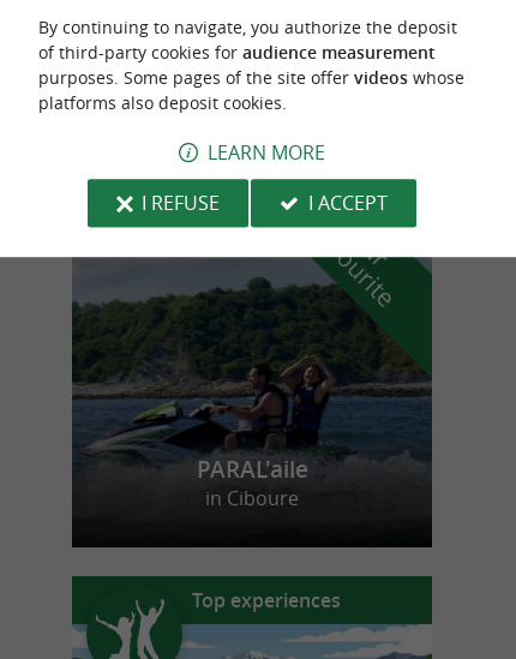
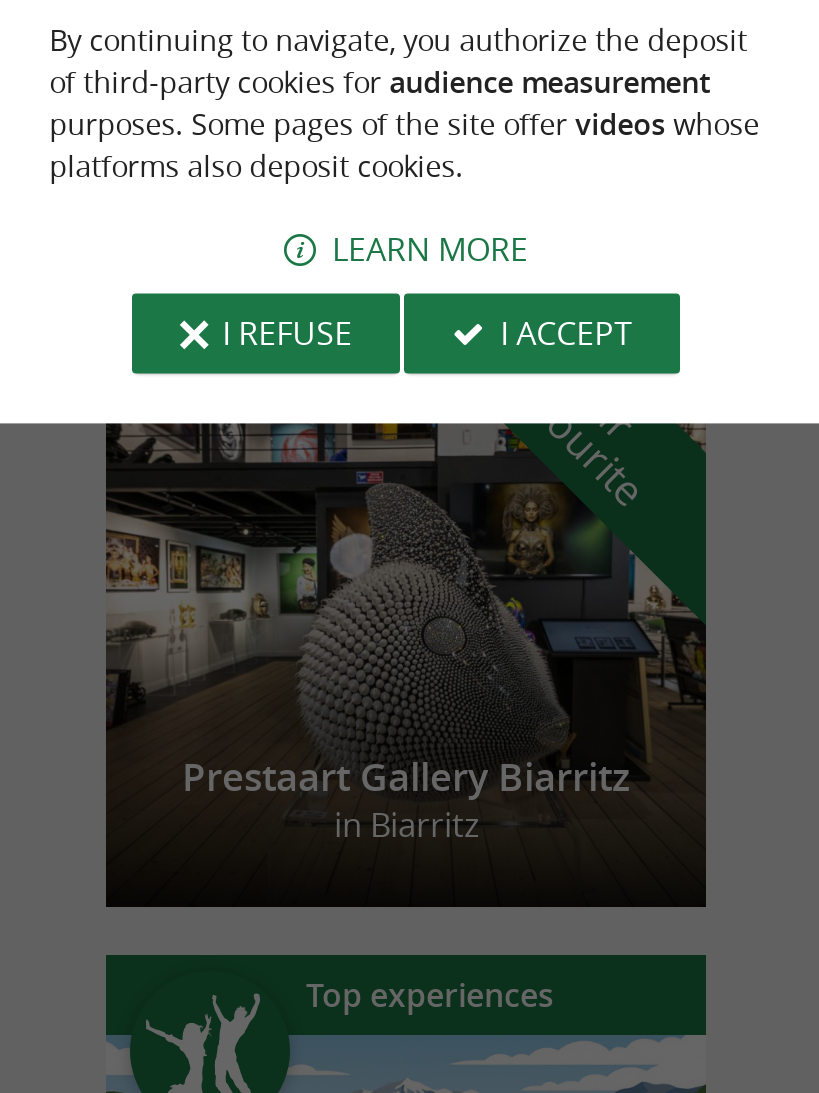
- [image]
- PARAL'aile
- in Ciboure
+ [image]
+ Prestaart Gallery Biarritz
+ in Biarritz
